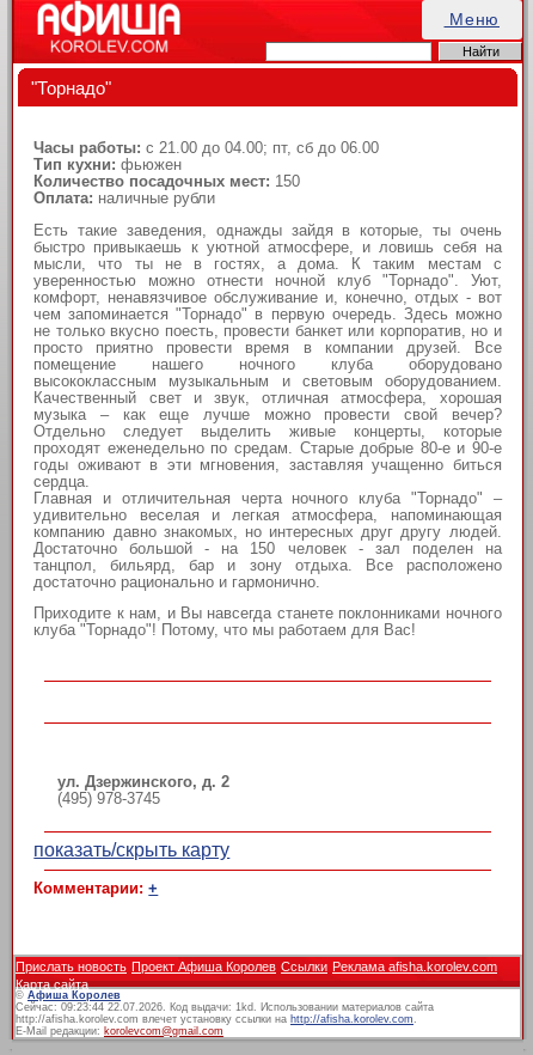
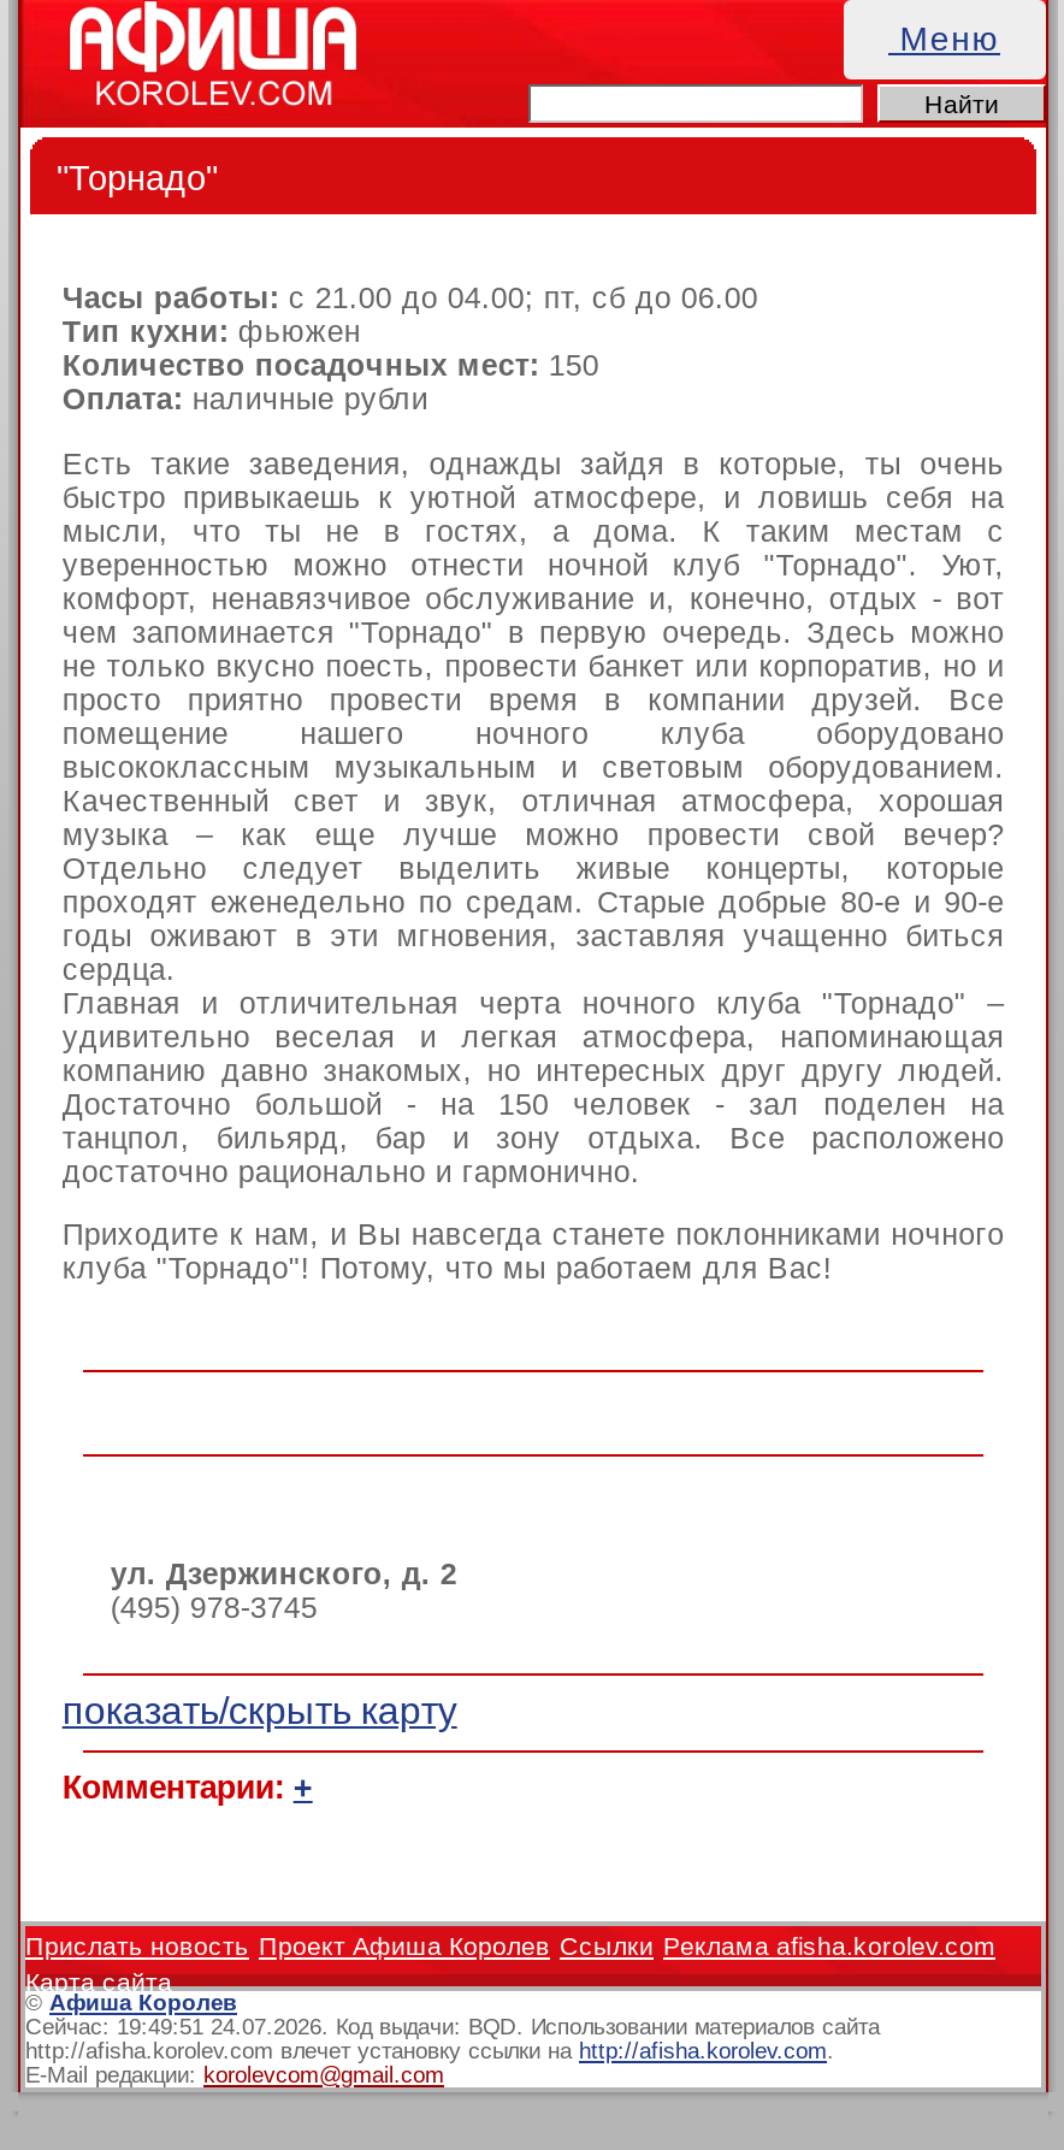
- Сейчас: 09:23:44 22.07.2026. Код выдачи: 1kd. Использовании материалов сайта
+ Сейчас: 19:49:51 24.07.2026. Код выдачи: BQD. Использовании материалов сайта
